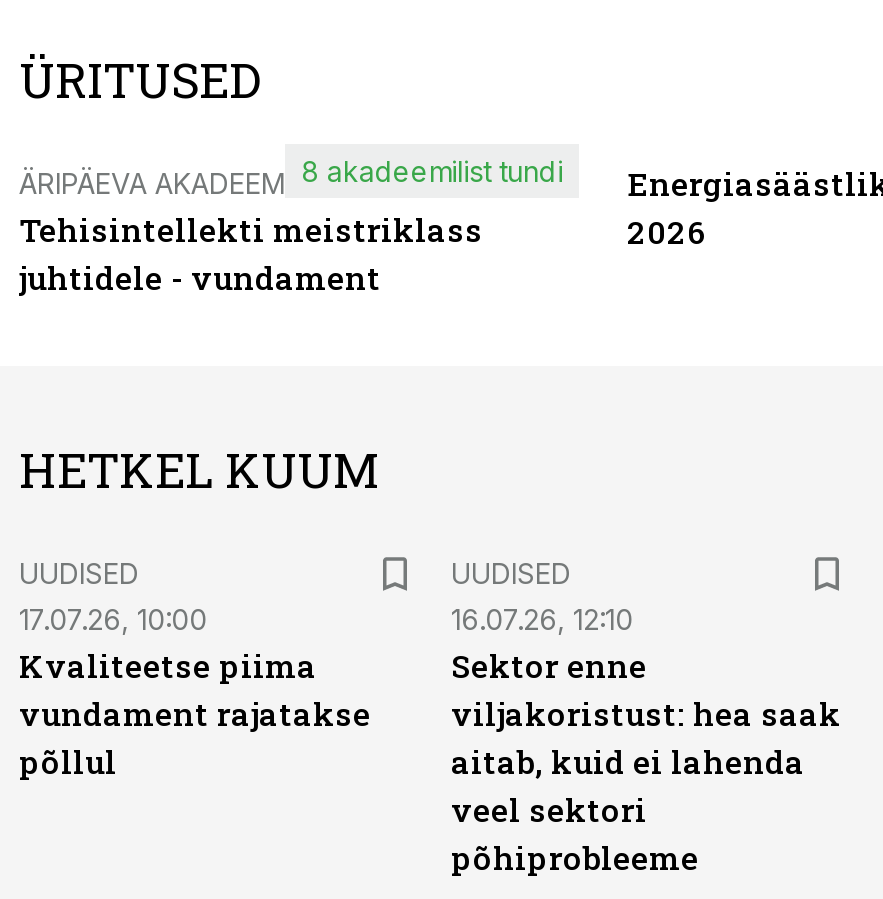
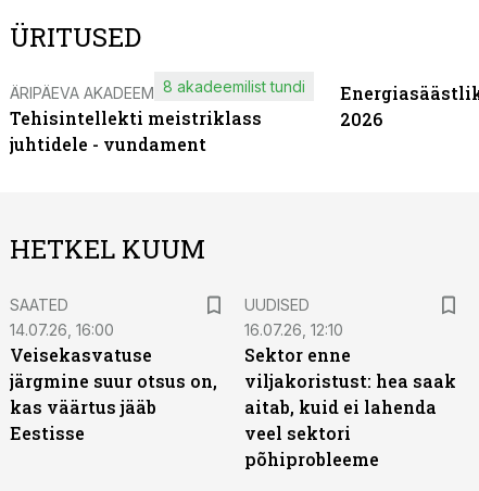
- UUDISED
- 17.07.26, 10:00
- Kvaliteetse piima
- vundament rajatakse
- põllul
+ SAATED
+ 14.07.26, 16:00
+ Veisekasvatuse
+ järgmine suur otsus on,
+ kas väärtus jääb
+ Eestisse
